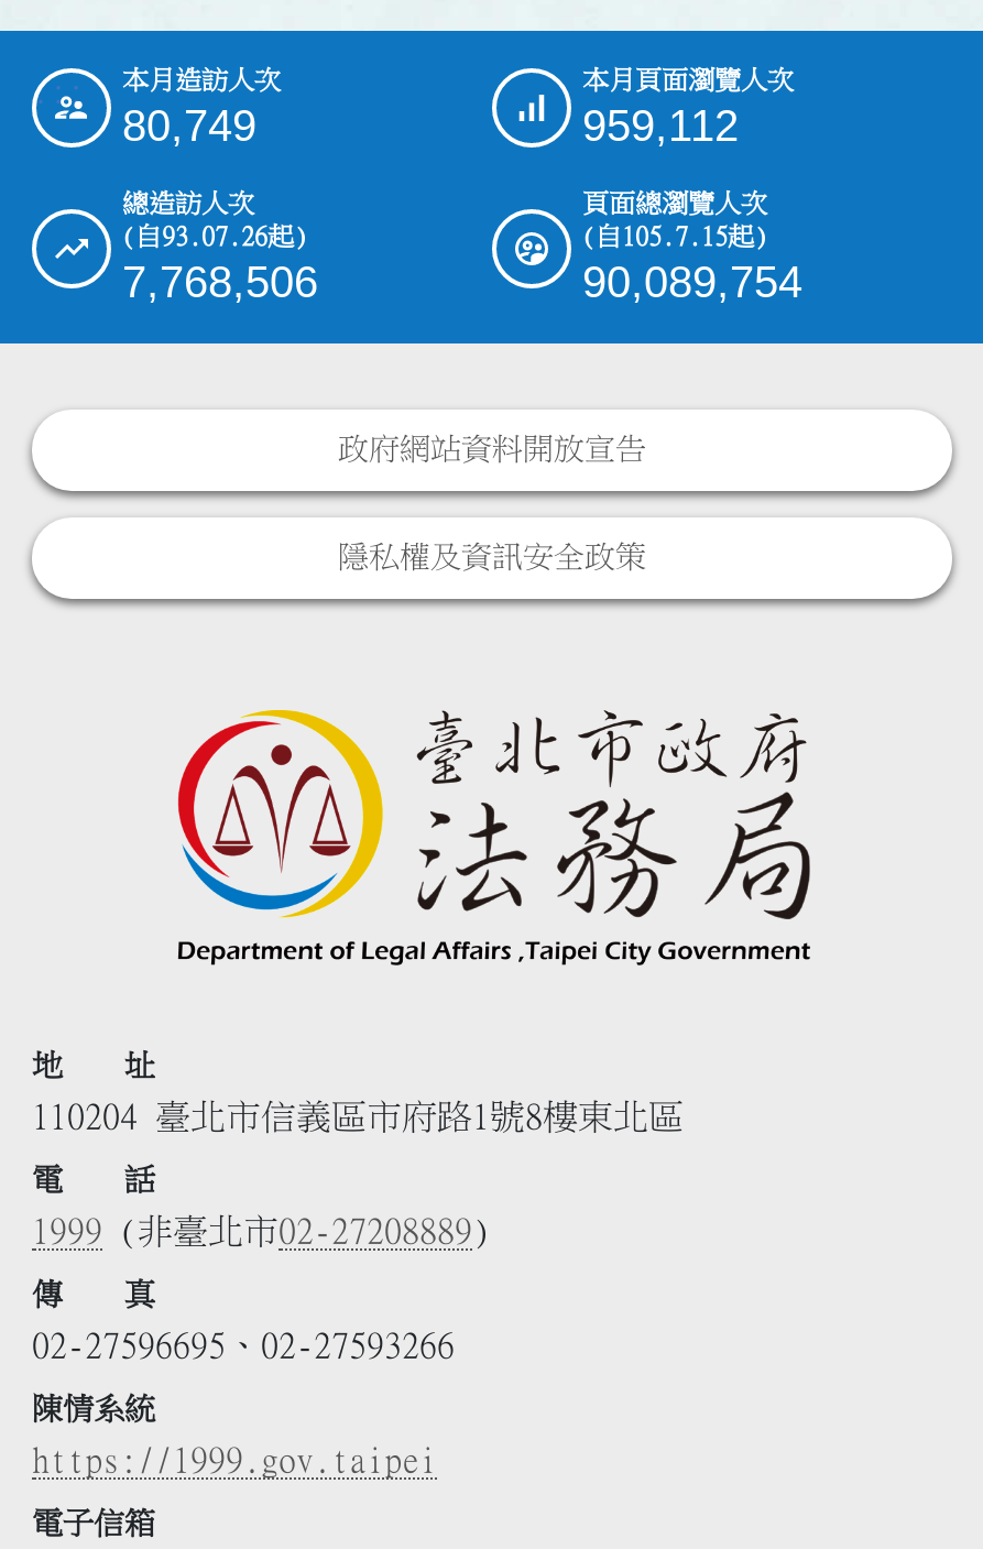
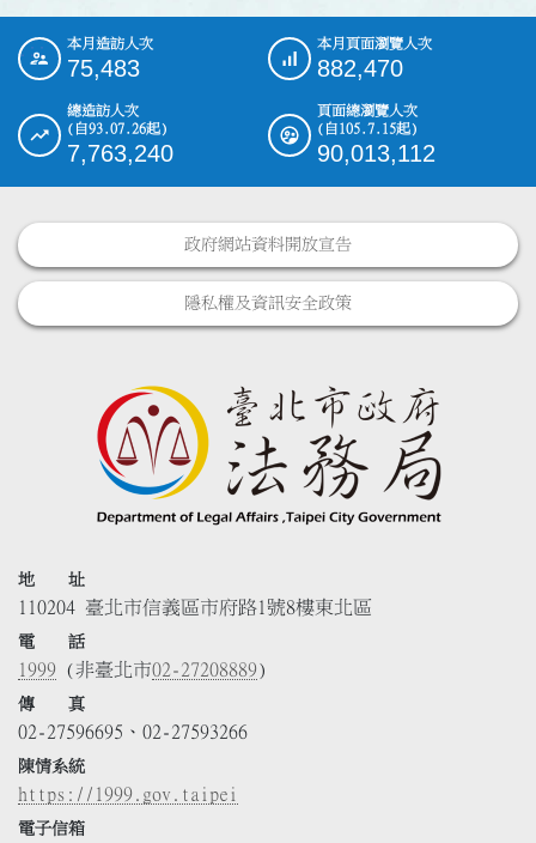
- 80,749
+ 75,483

- 959,112
+ 882,470

- 7,768,506
+ 7,763,240

- 90,089,754
+ 90,013,112
